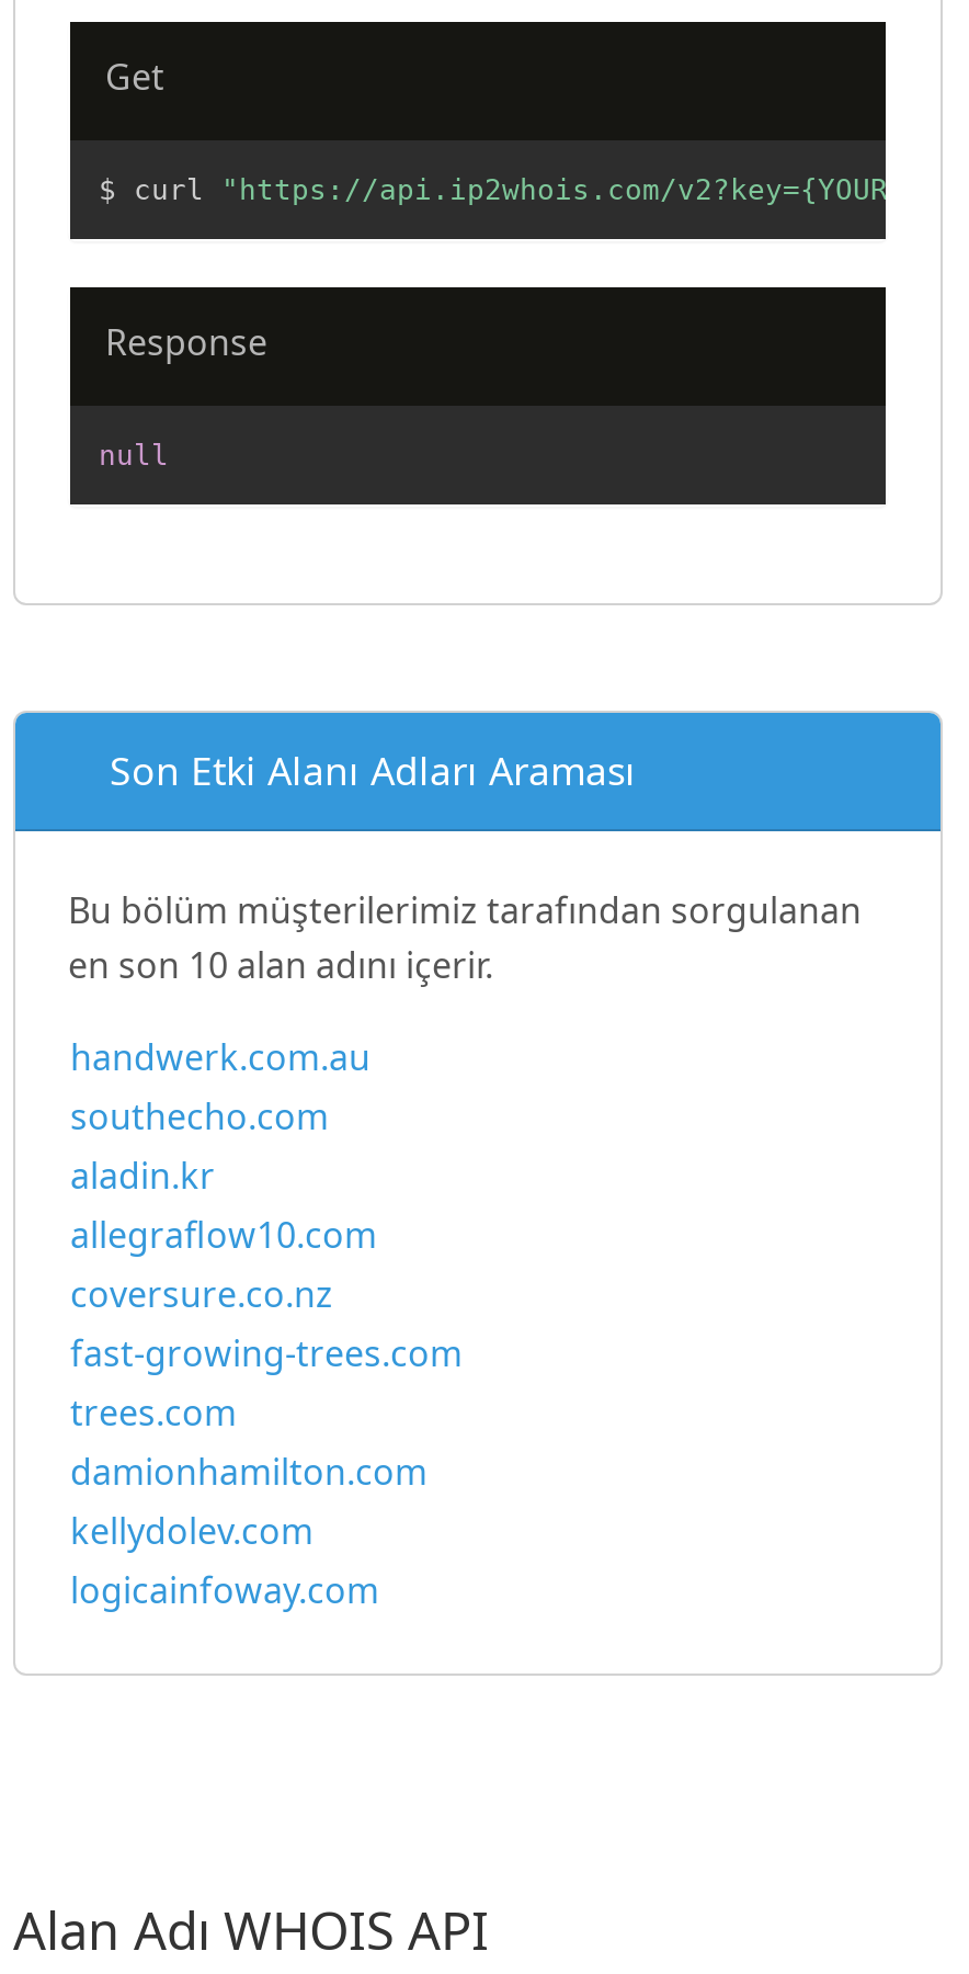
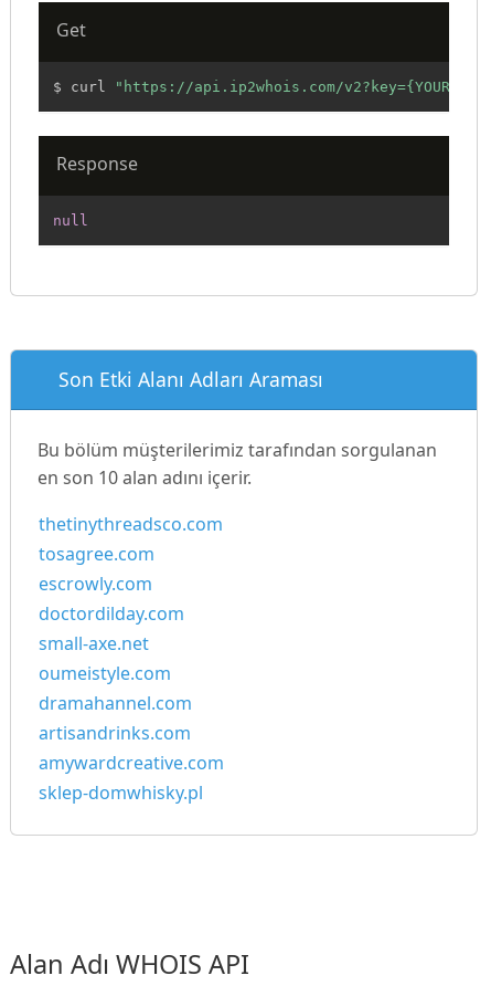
- handwerk.com.au
- southecho.com
- aladin.kr
- allegraflow10.com
- coversure.co.nz
- fast-growing-trees.com
- trees.com
- damionhamilton.com
- kellydolev.com
- logicainfoway.com
+ thetinythreadsco.com
+ tosagree.com
+ escrowly.com
+ doctordilday.com
+ small-axe.net
+ oumeistyle.com
+ dramahannel.com
+ artisandrinks.com
+ amywardcreative.com
+ sklep-domwhisky.pl
